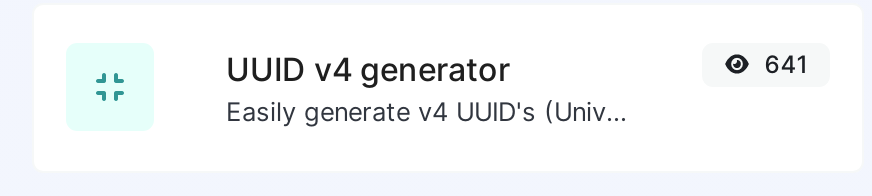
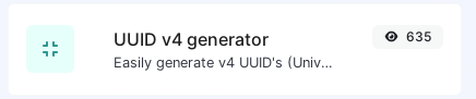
- 641
+ 635
